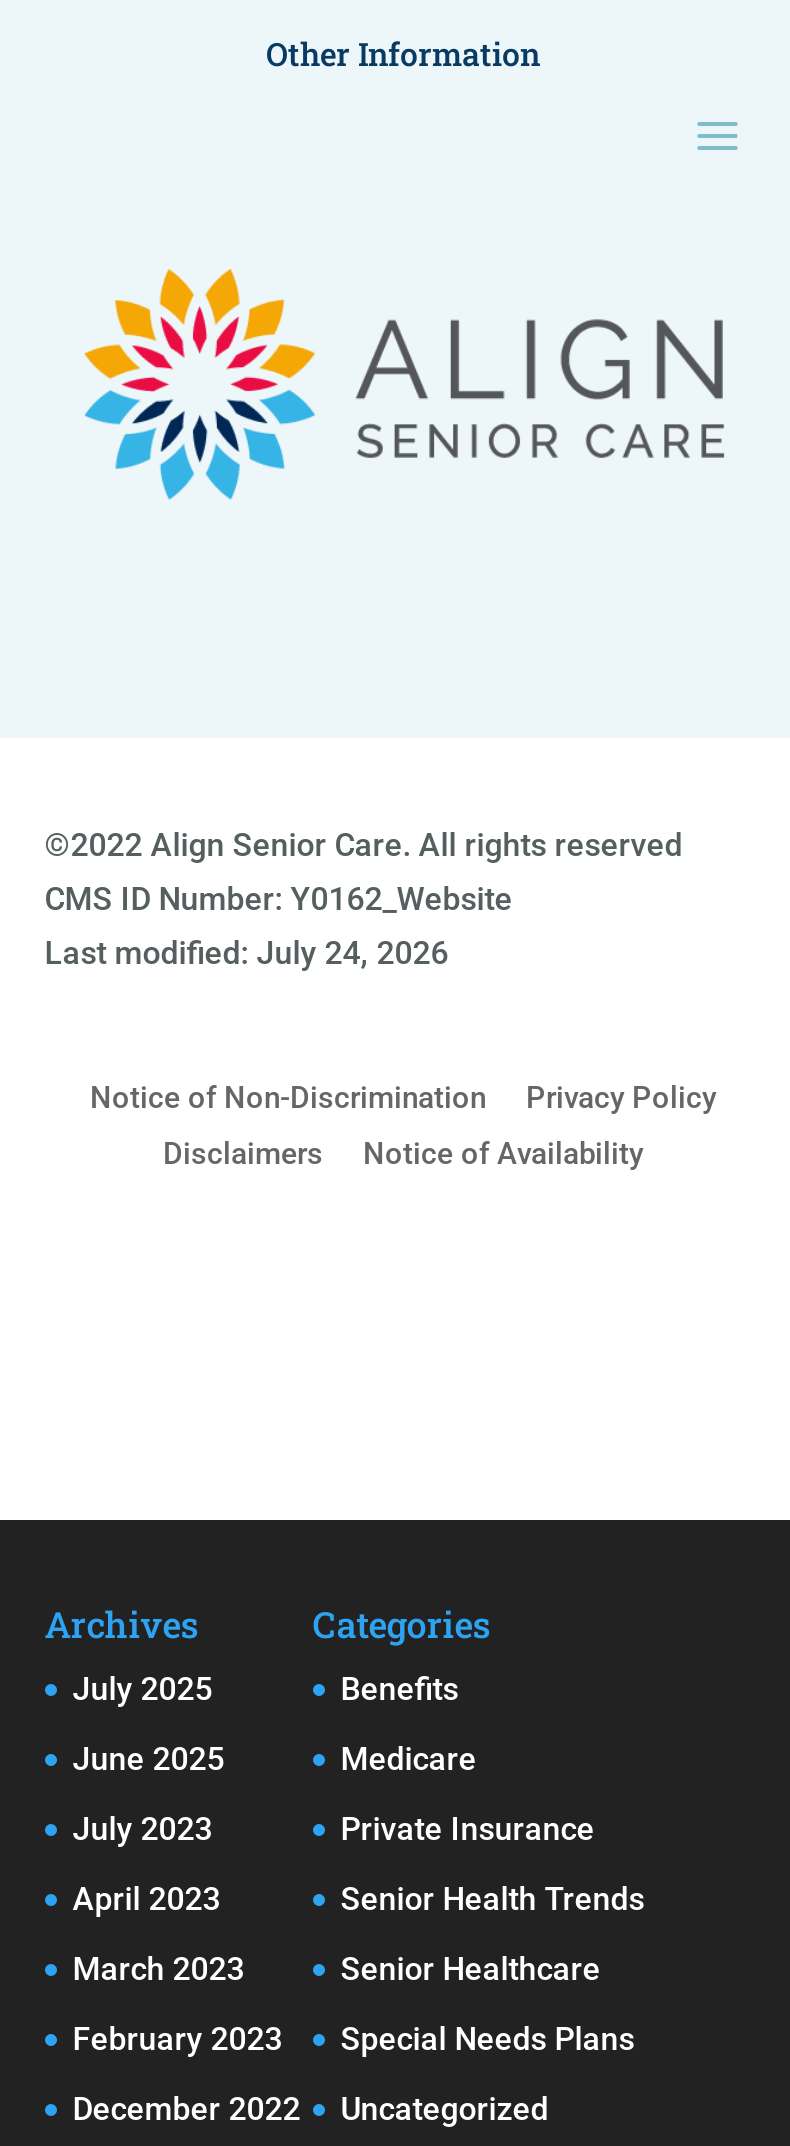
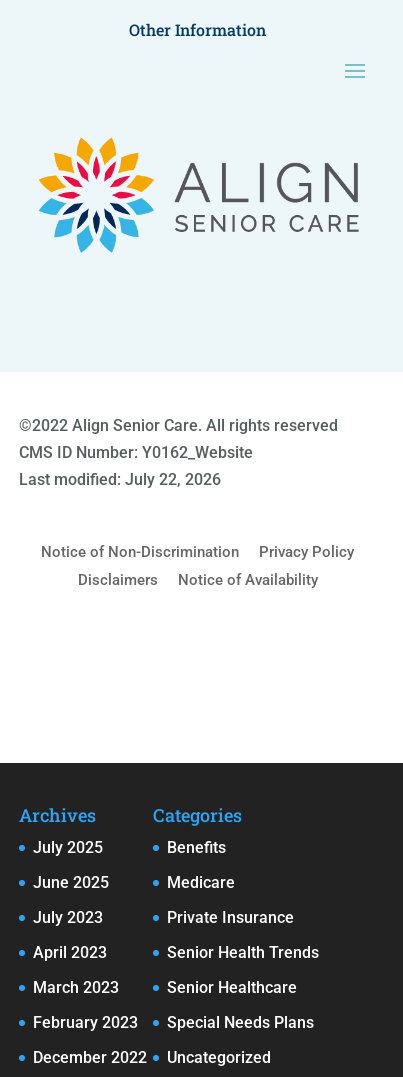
- Last modified: July 24, 2026
+ Last modified: July 22, 2026
